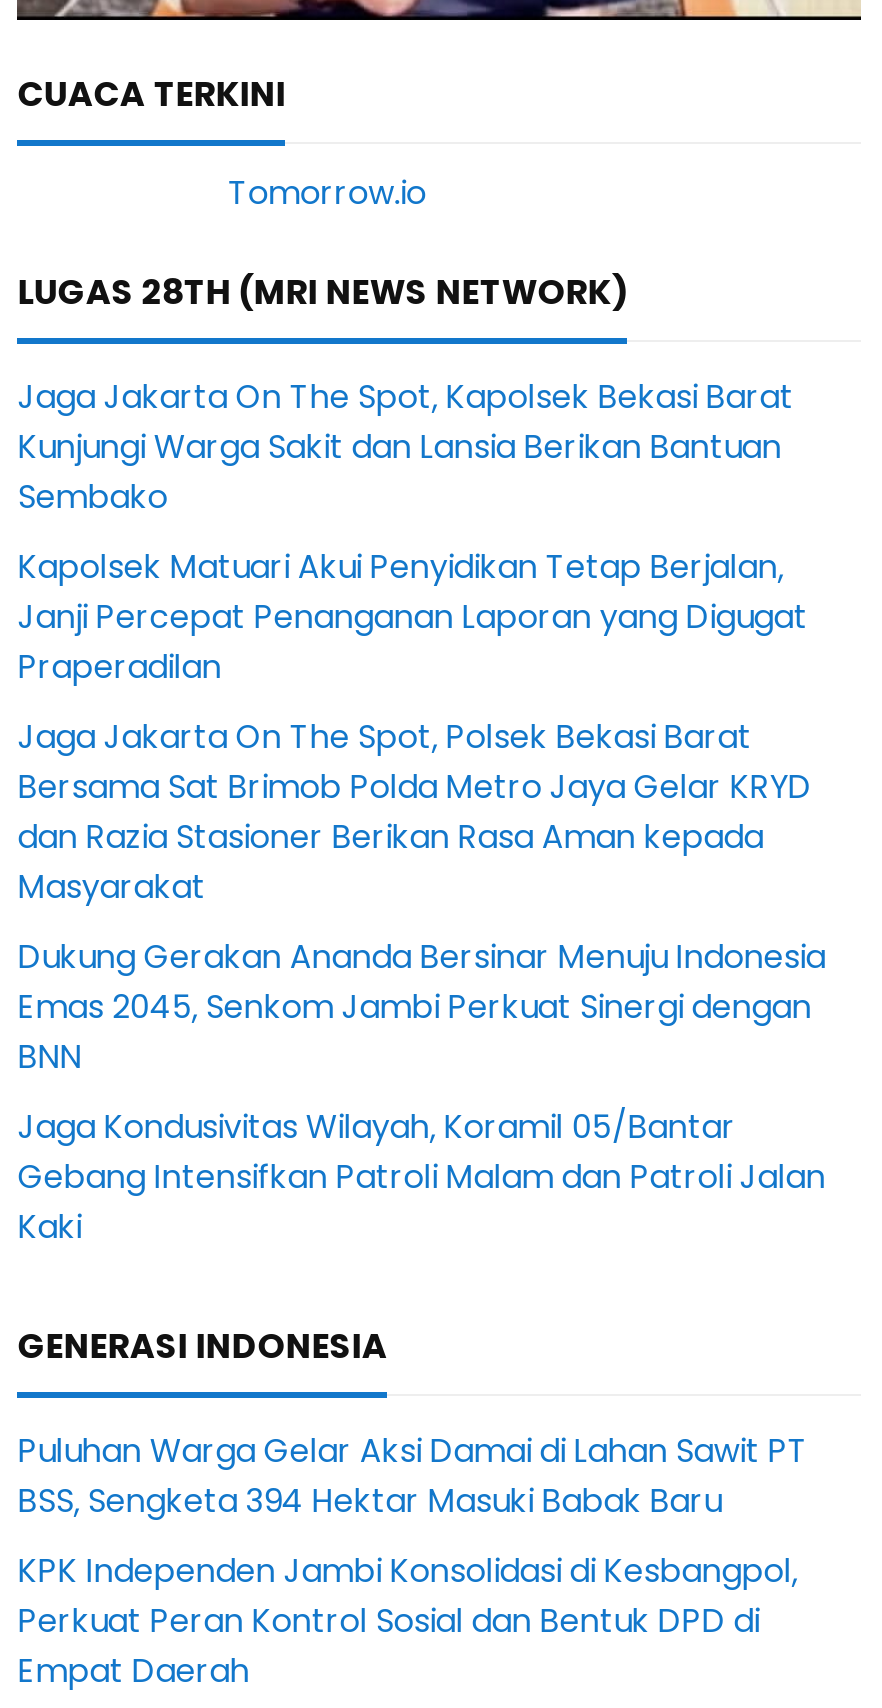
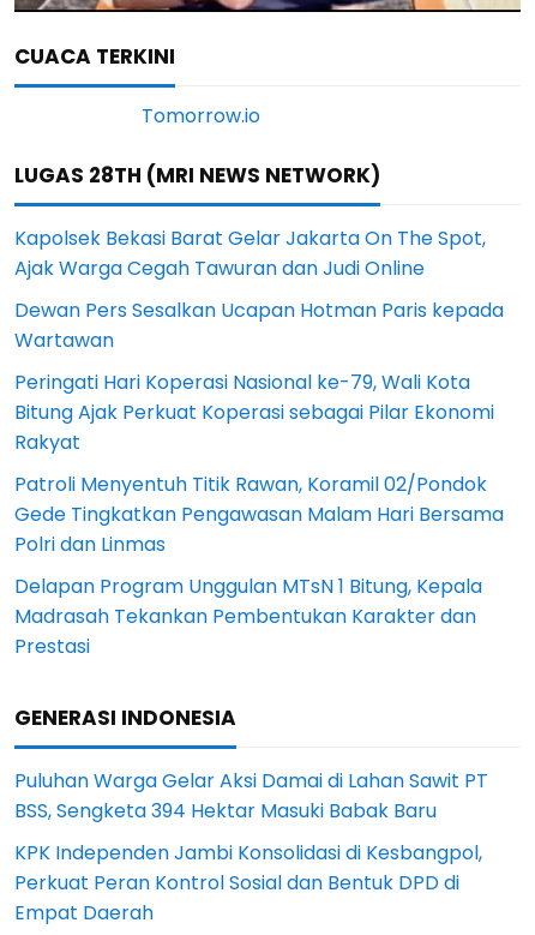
- Jaga Jakarta On The Spot, Kapolsek Bekasi Barat
- Kunjungi Warga Sakit dan Lansia Berikan Bantuan
- Sembako
+ Kapolsek Bekasi Barat Gelar Jakarta On The Spot,
+ Ajak Warga Cegah Tawuran dan Judi Online

- Kapolsek Matuari Akui Penyidikan Tetap Berjalan,
- Janji Percepat Penanganan Laporan yang Digugat
- Praperadilan
+ Dewan Pers Sesalkan Ucapan Hotman Paris kepada
+ Wartawan

- Jaga Jakarta On The Spot, Polsek Bekasi Barat
- Bersama Sat Brimob Polda Metro Jaya Gelar KRYD
- dan Razia Stasioner Berikan Rasa Aman kepada
- Masyarakat
+ Peringati Hari Koperasi Nasional ke-79, Wali Kota
+ Bitung Ajak Perkuat Koperasi sebagai Pilar Ekonomi
+ Rakyat

- Dukung Gerakan Ananda Bersinar Menuju Indonesia
- Emas 2045, Senkom Jambi Perkuat Sinergi dengan
- BNN
+ Patroli Menyentuh Titik Rawan, Koramil 02/Pondok
+ Gede Tingkatkan Pengawasan Malam Hari Bersama
+ Polri dan Linmas

- Jaga Kondusivitas Wilayah, Koramil 05/Bantar
- Gebang Intensifkan Patroli Malam dan Patroli Jalan
- Kaki
+ Delapan Program Unggulan MTsN 1 Bitung, Kepala
+ Madrasah Tekankan Pembentukan Karakter dan
+ Prestasi
